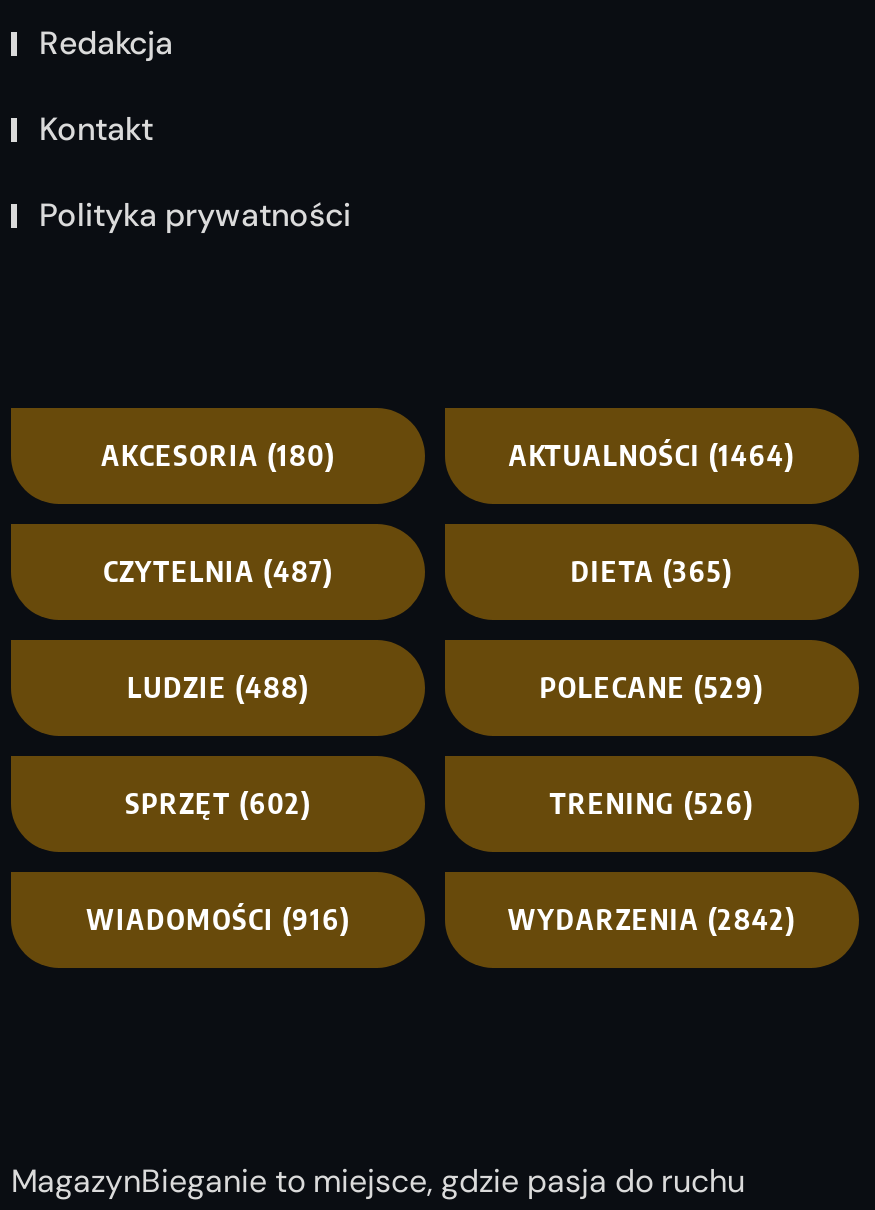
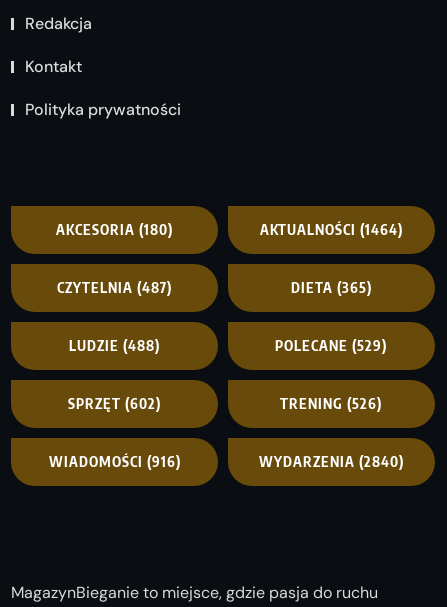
- WYDARZENIA (2842)
+ WYDARZENIA (2840)
